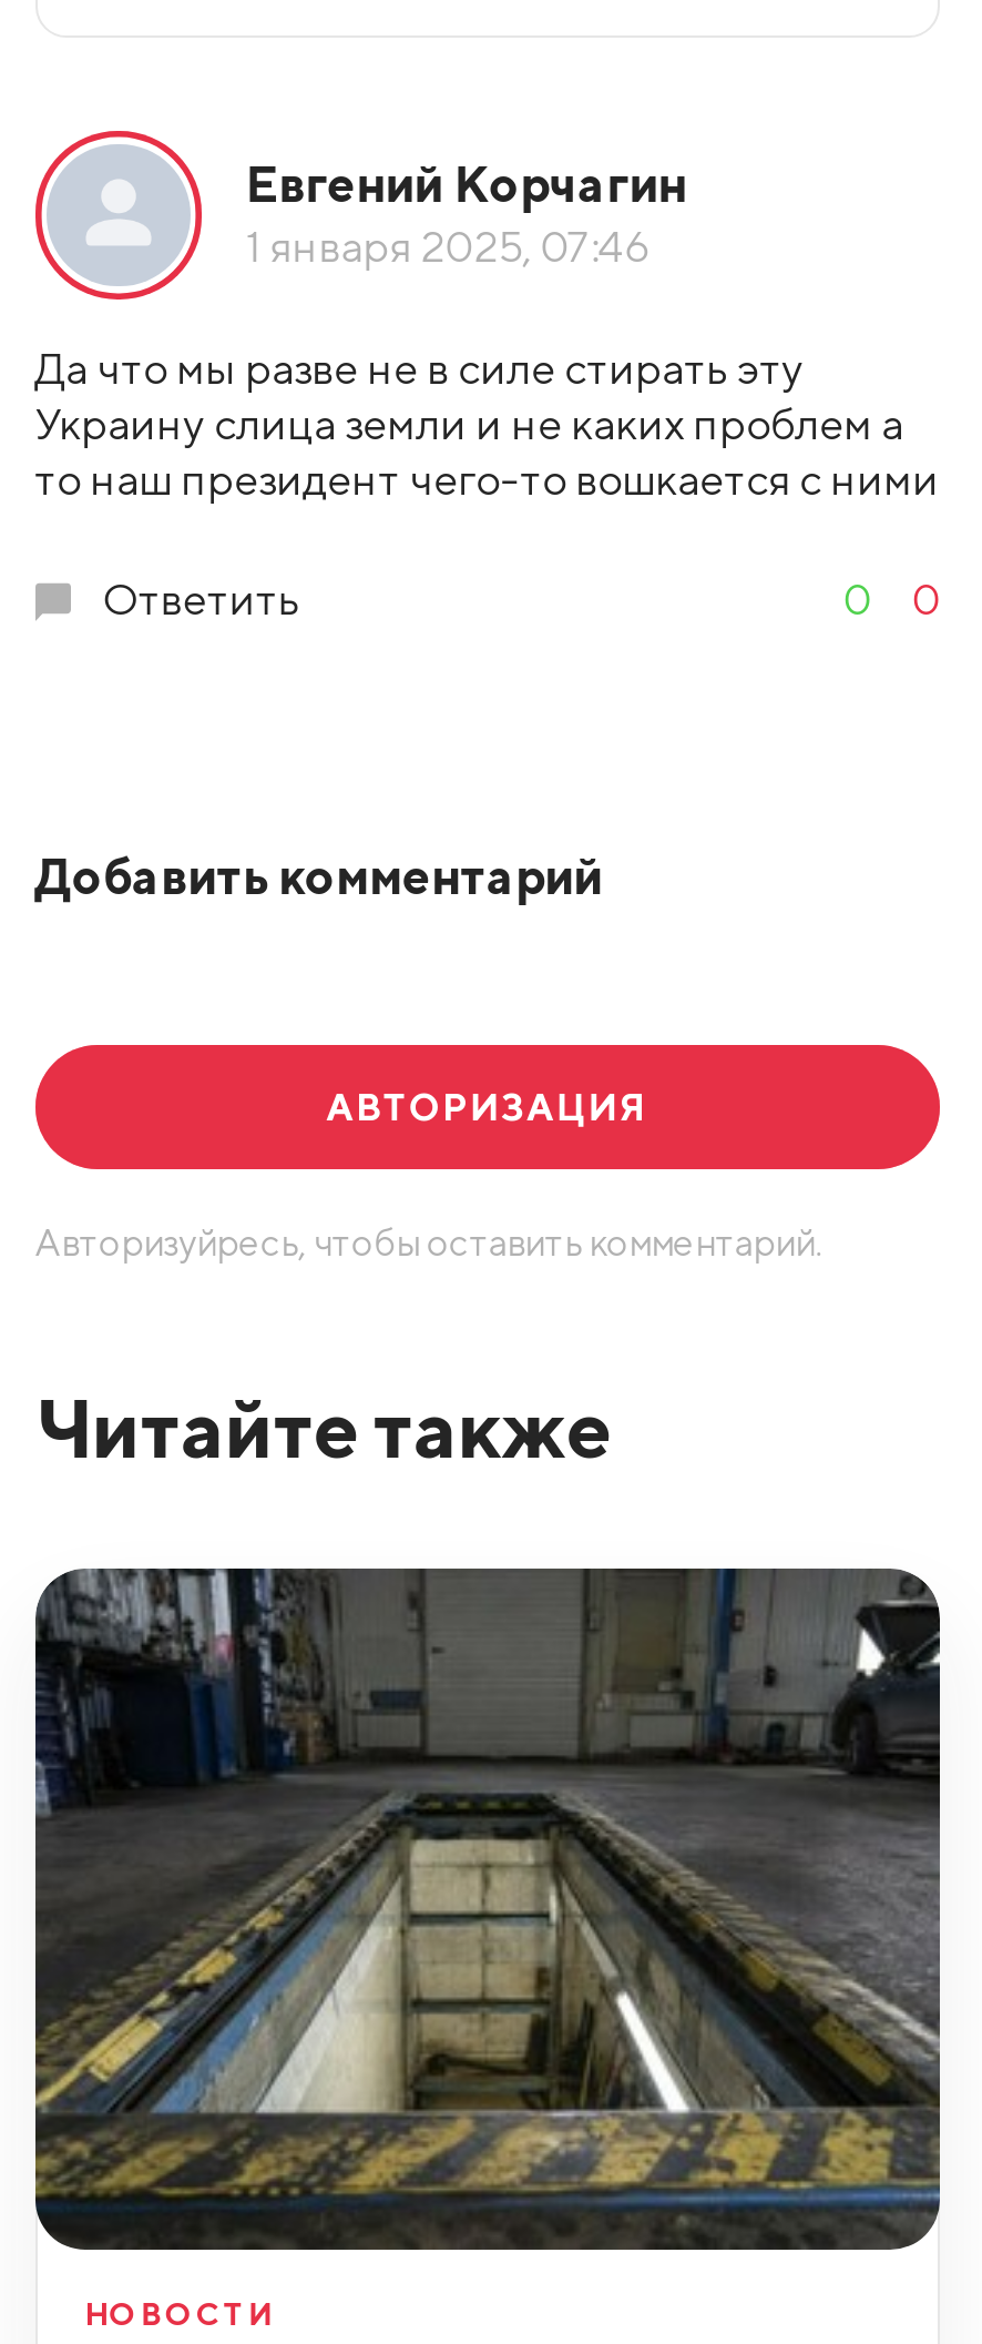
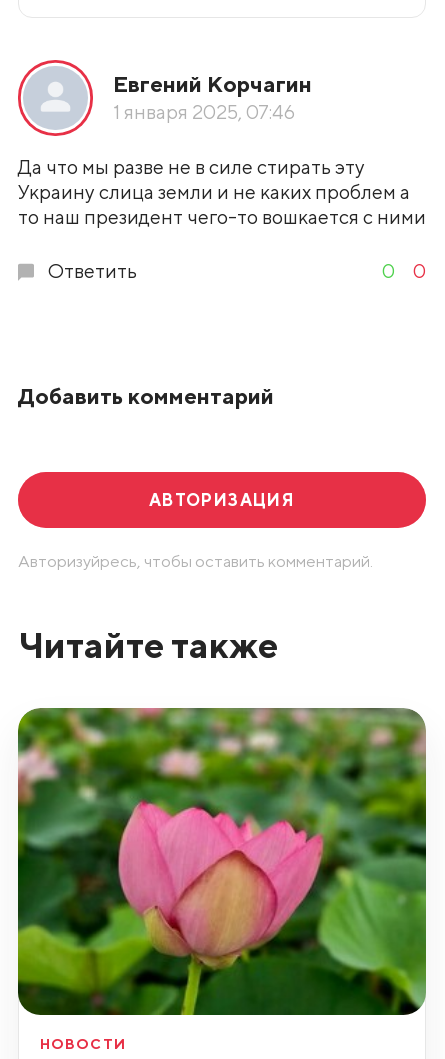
- [image]
+ [image]
